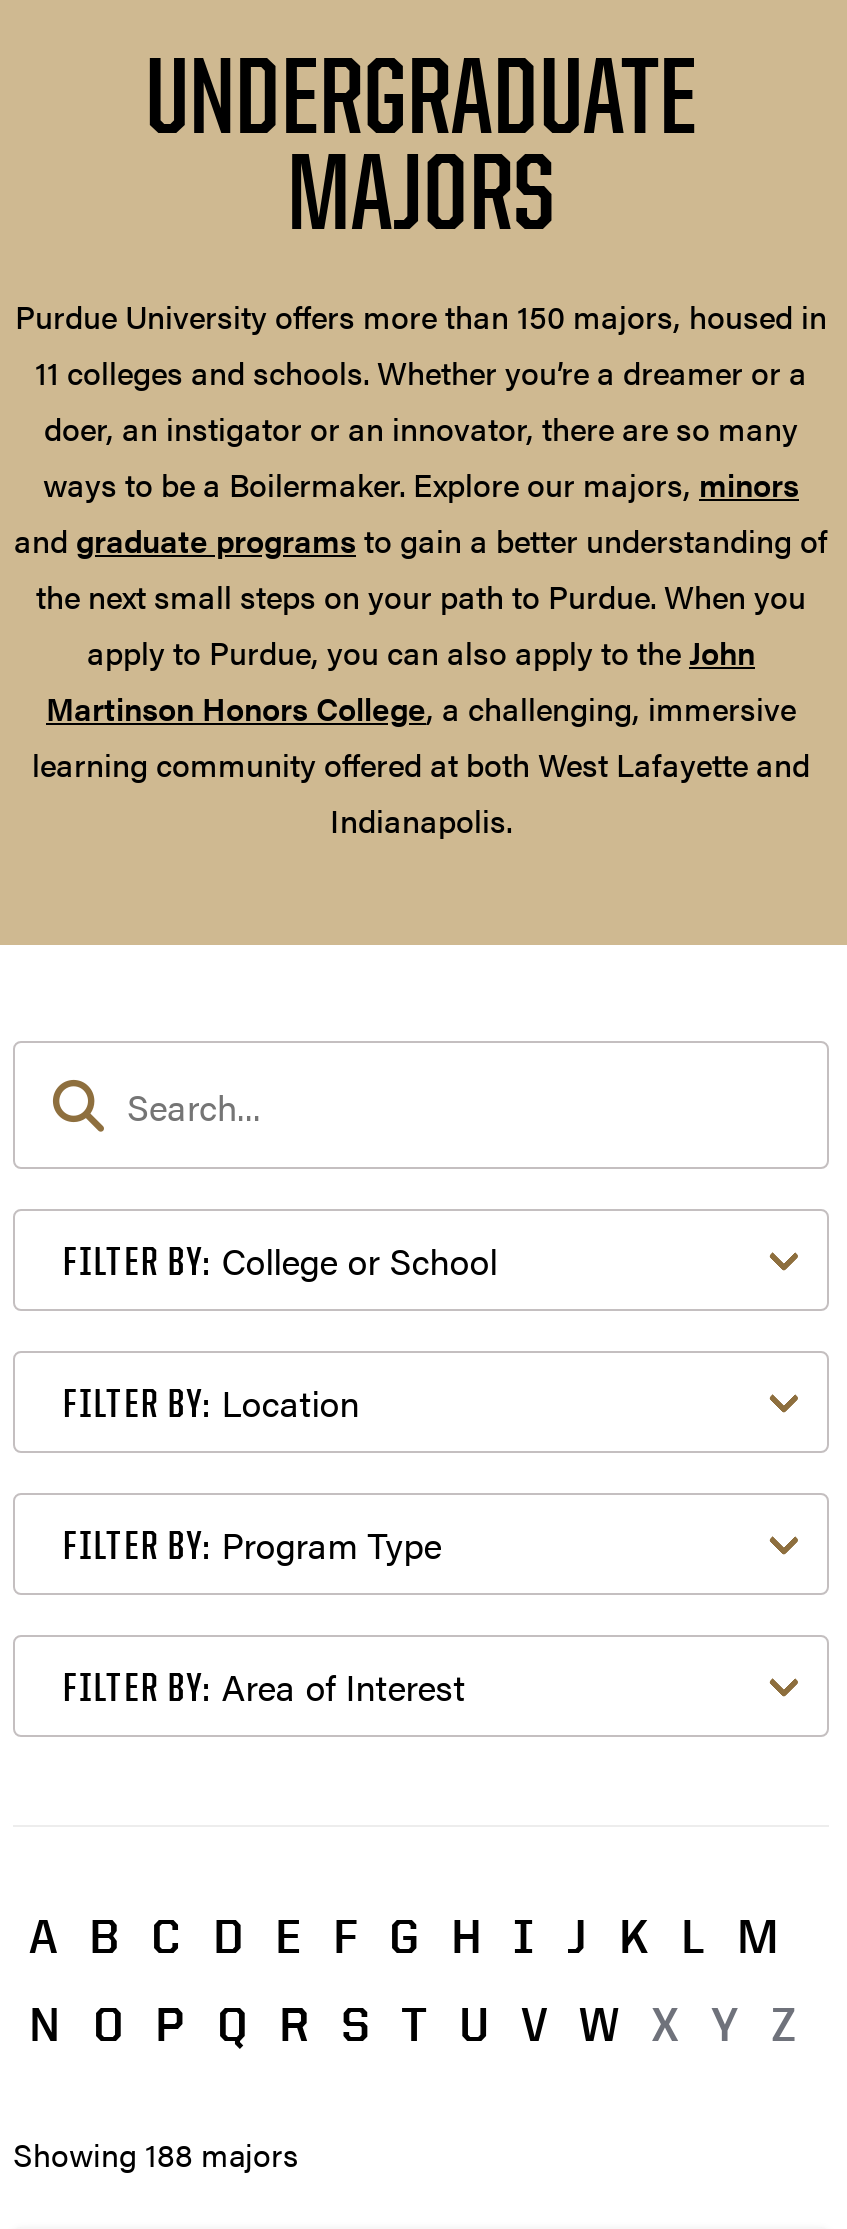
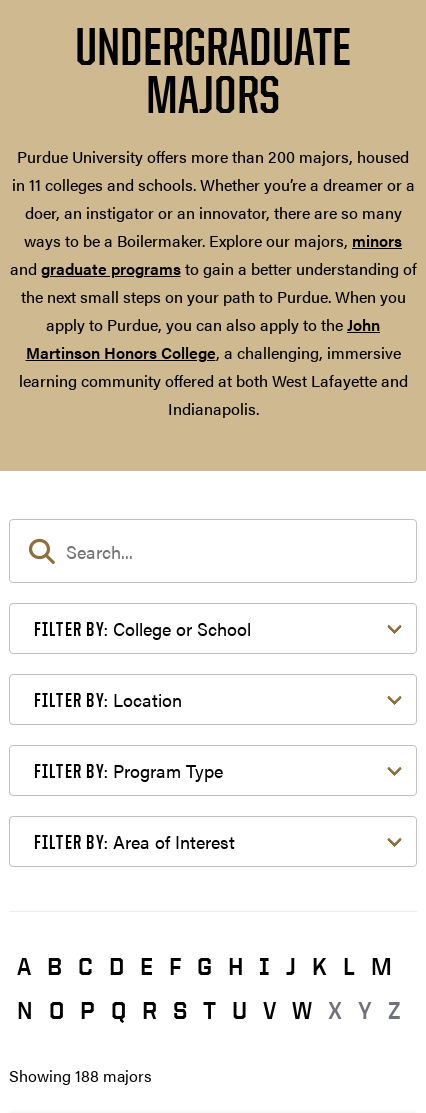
- Purdue University offers more than 150 majors, housed in
- 11 colleges and schools. Whether you’re a dreamer or a
+ Purdue University offers more than 200 majors, housed
+ in 11 colleges and schools. Whether you’re a dreamer or a
